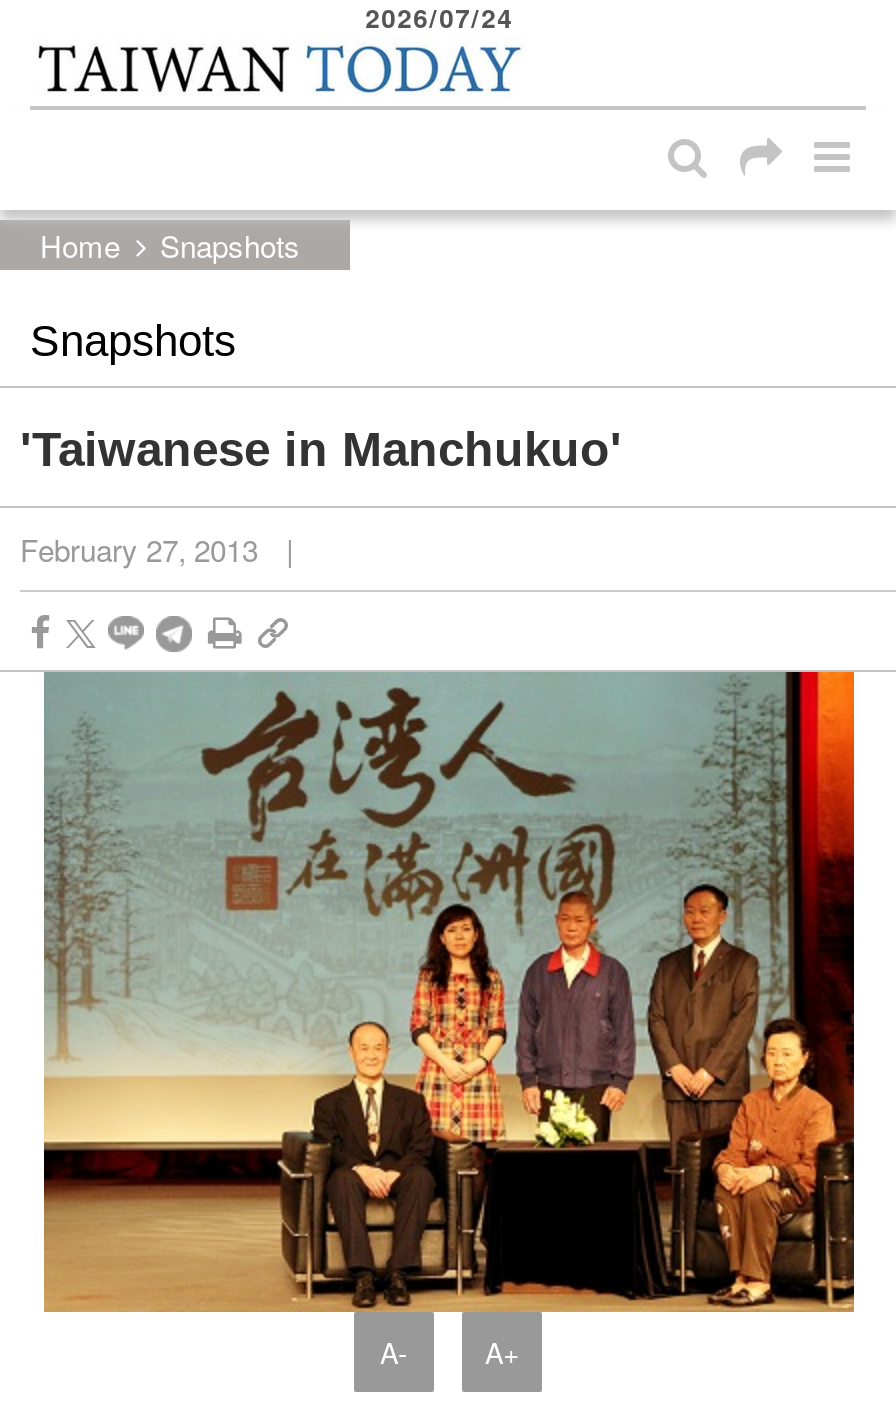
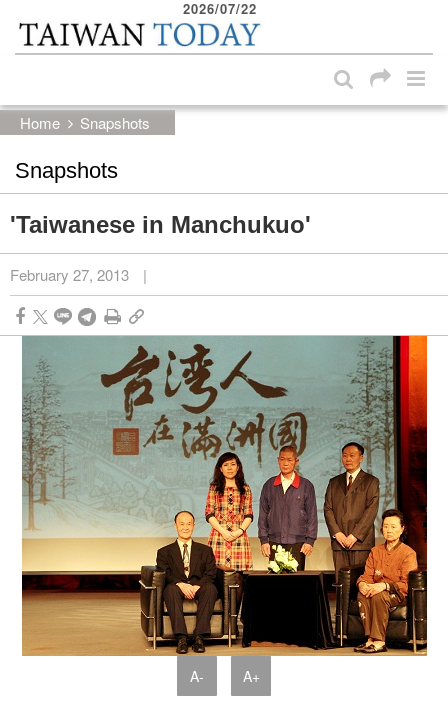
- 2026/07/24
+ 2026/07/22
